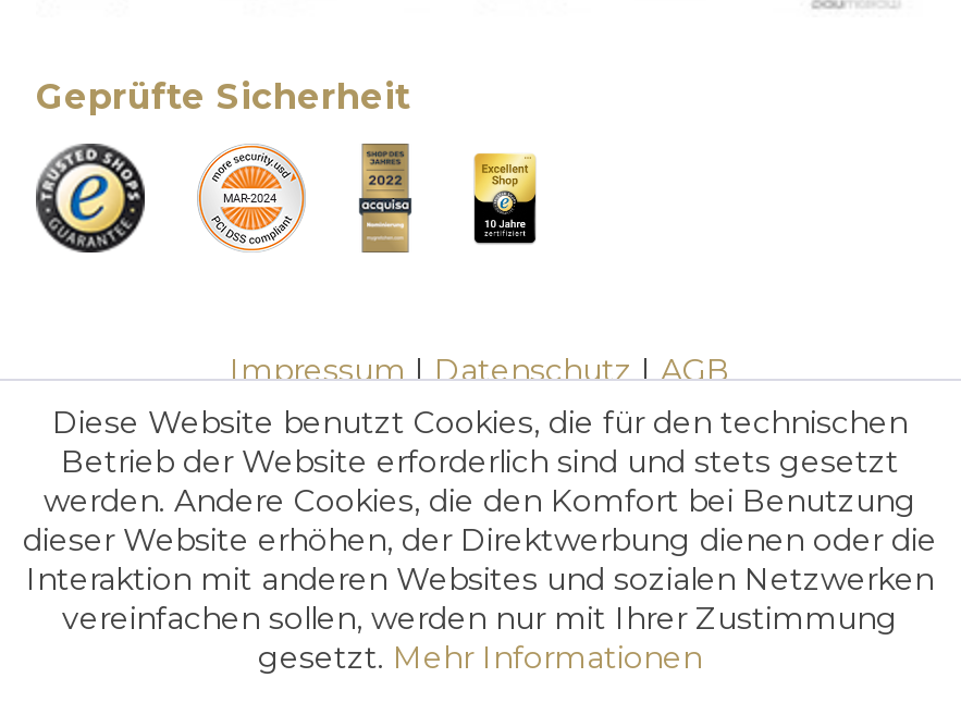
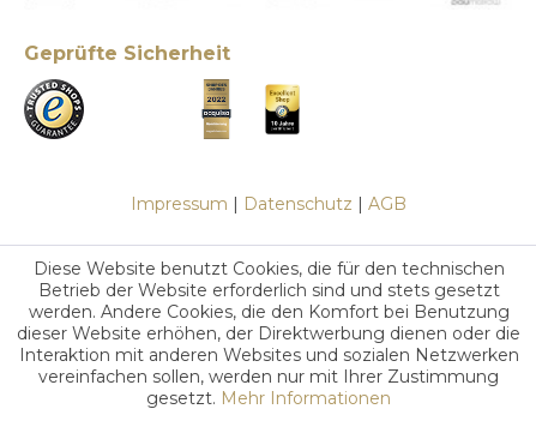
- [image]
